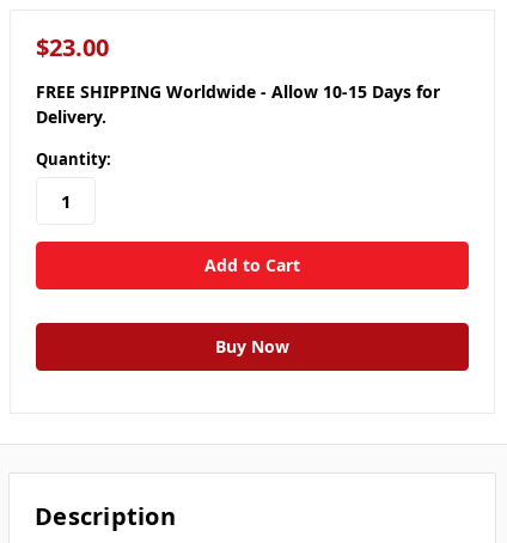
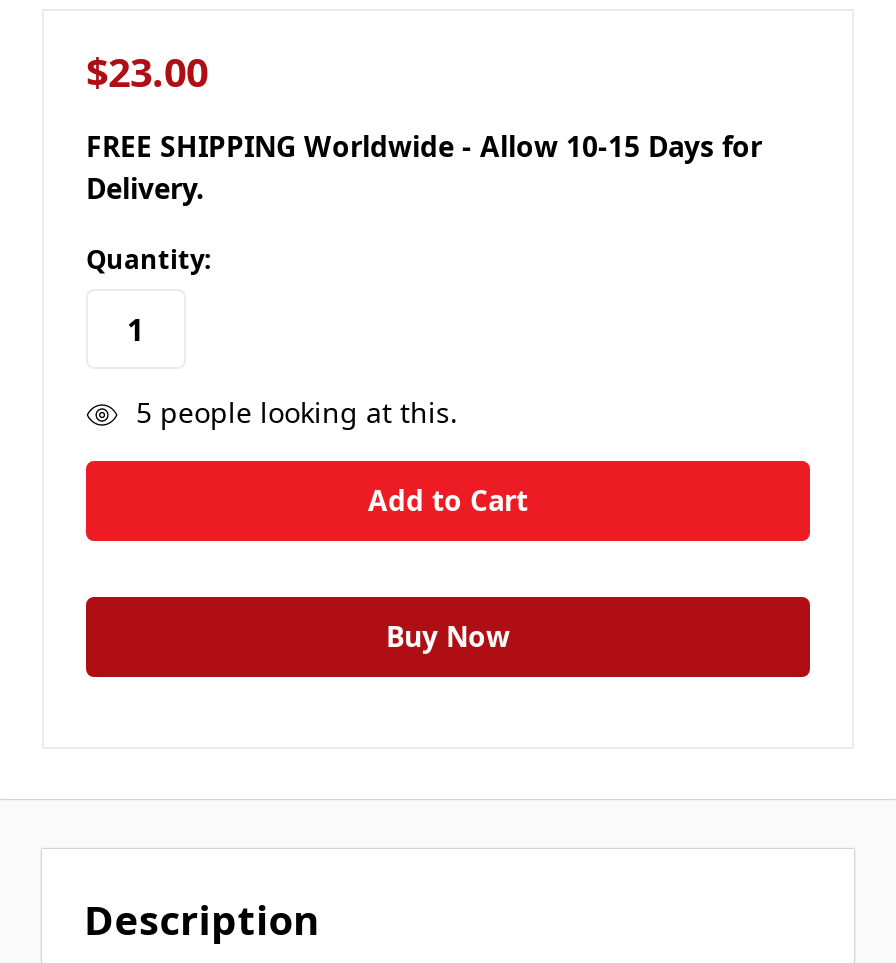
+ 5 people looking at this.
